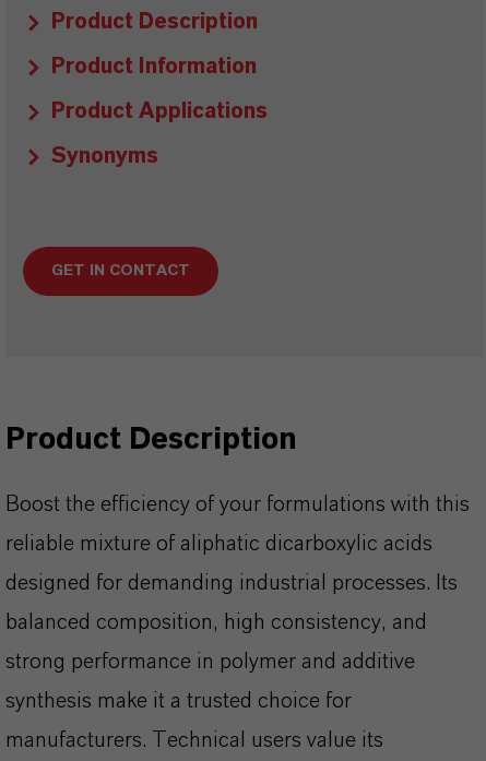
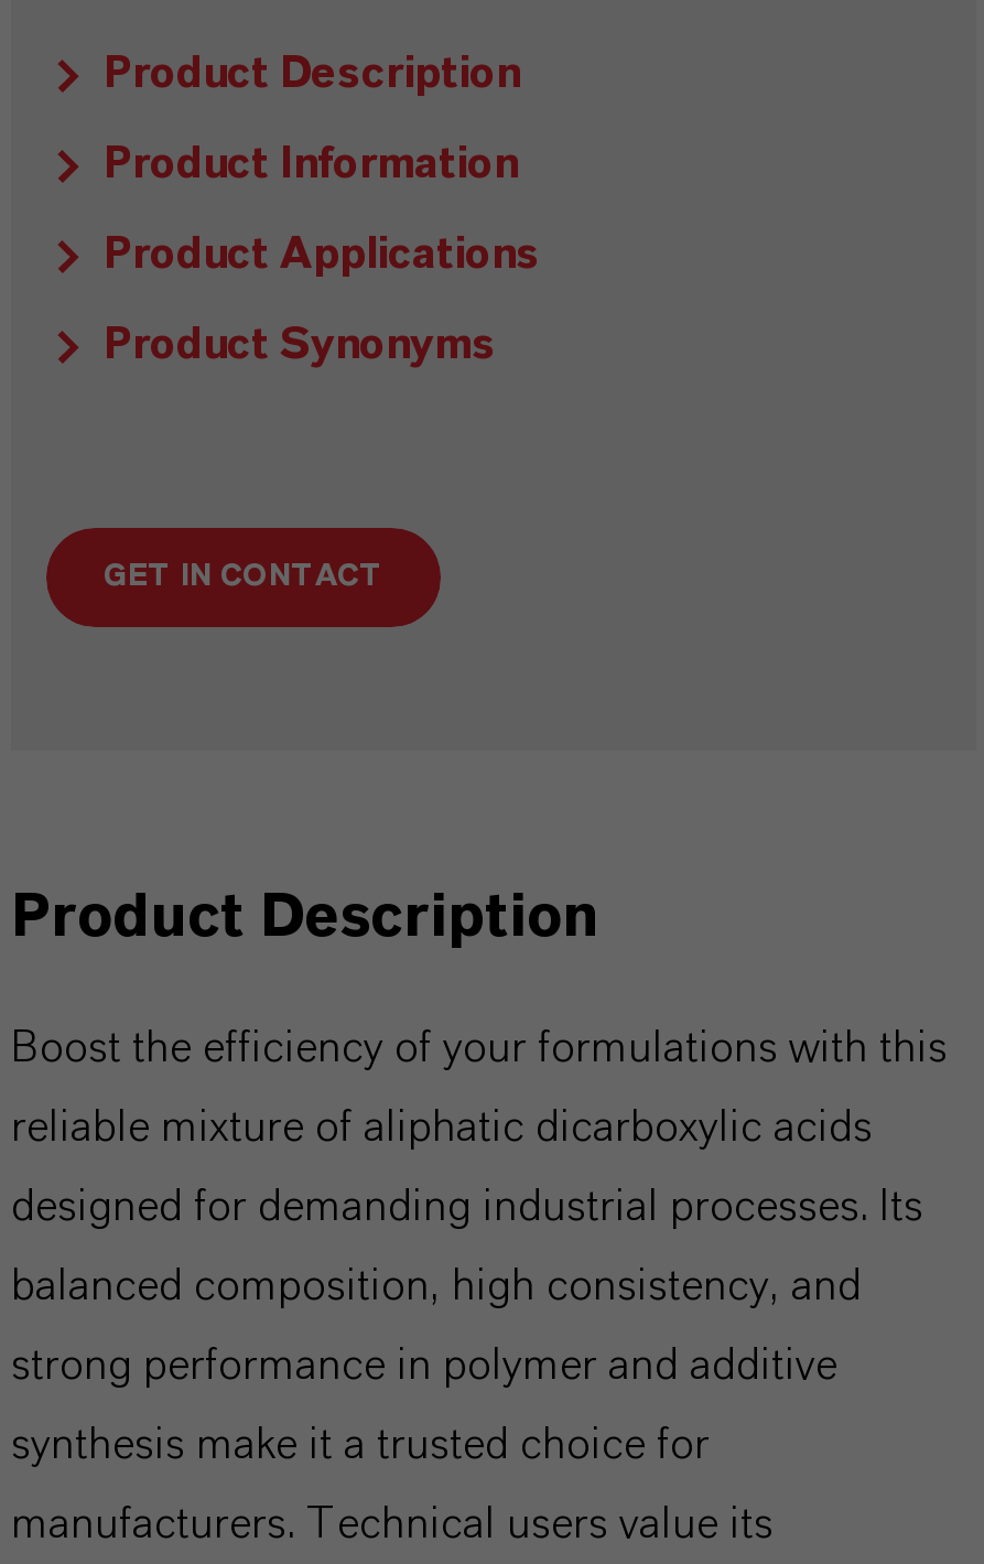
- Synonyms
+ Product Synonyms
